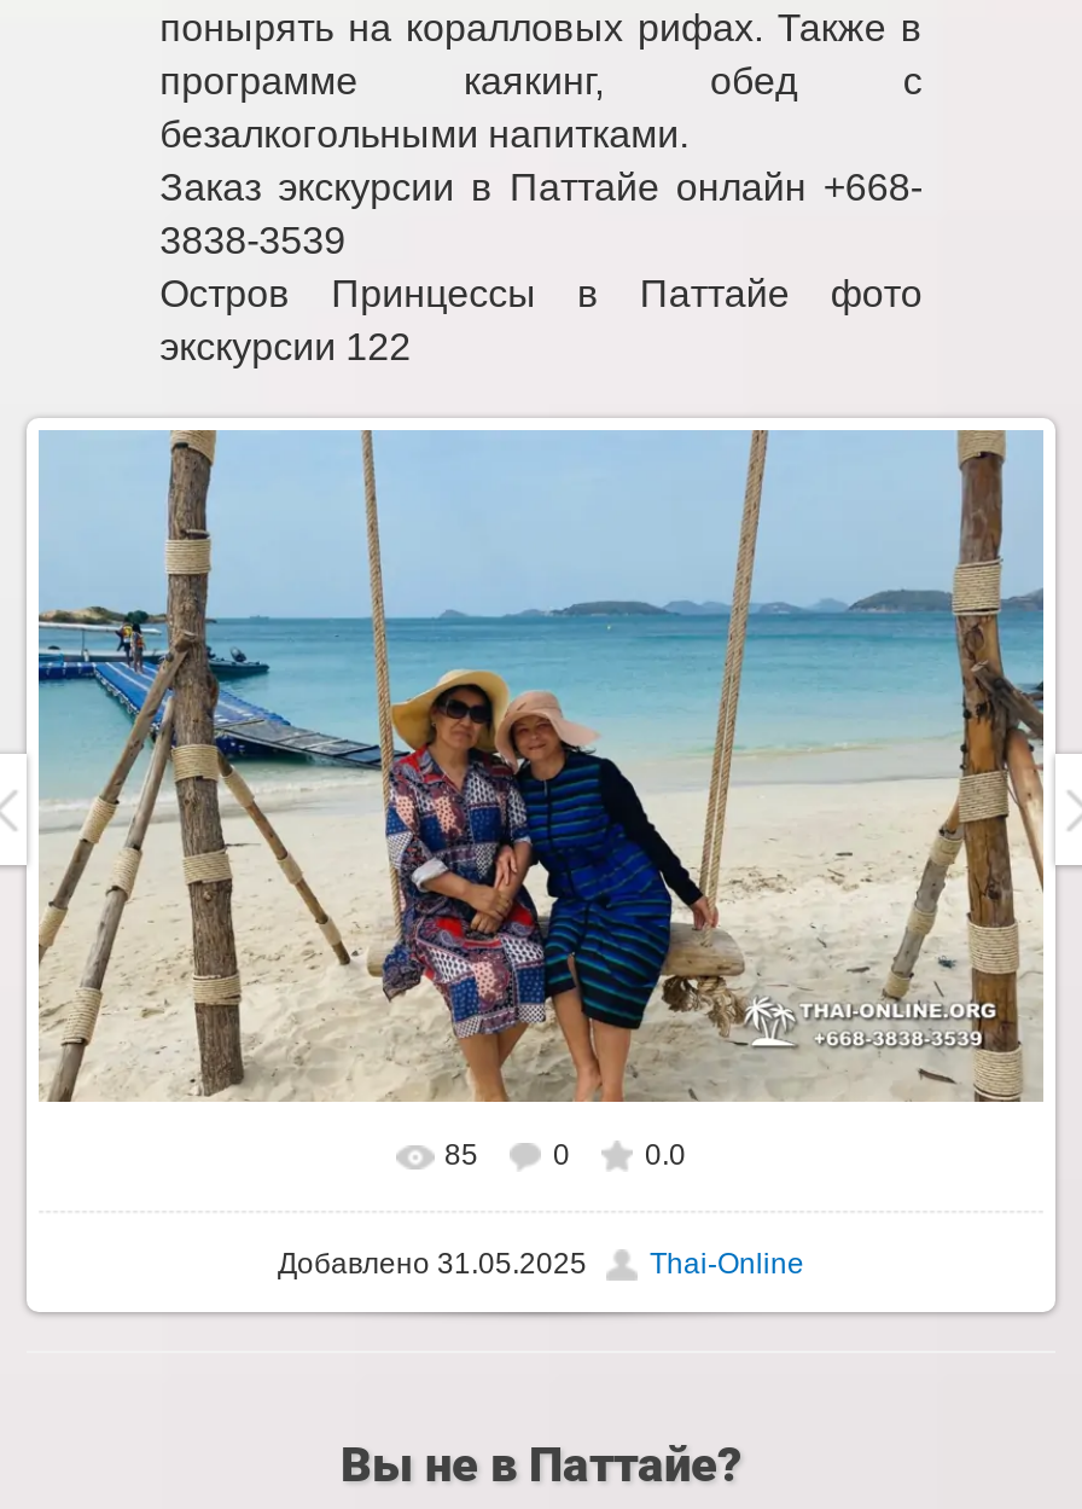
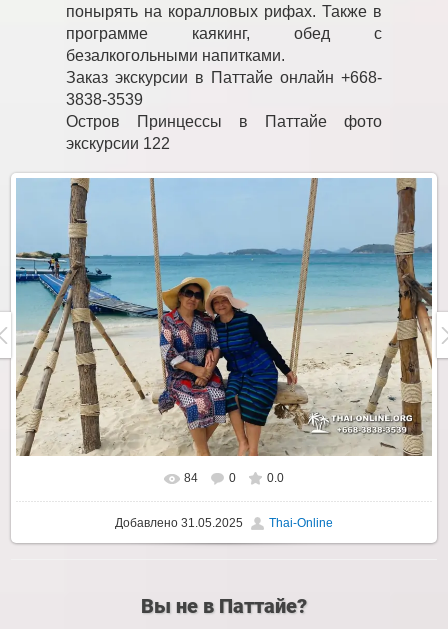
- 85
+ 84
